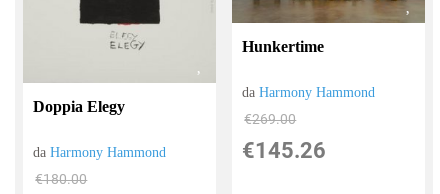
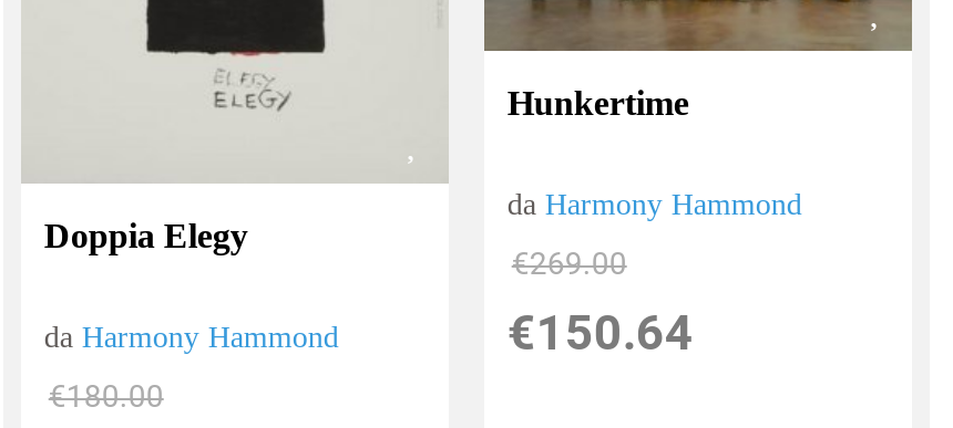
- €145.26
+ €150.64
